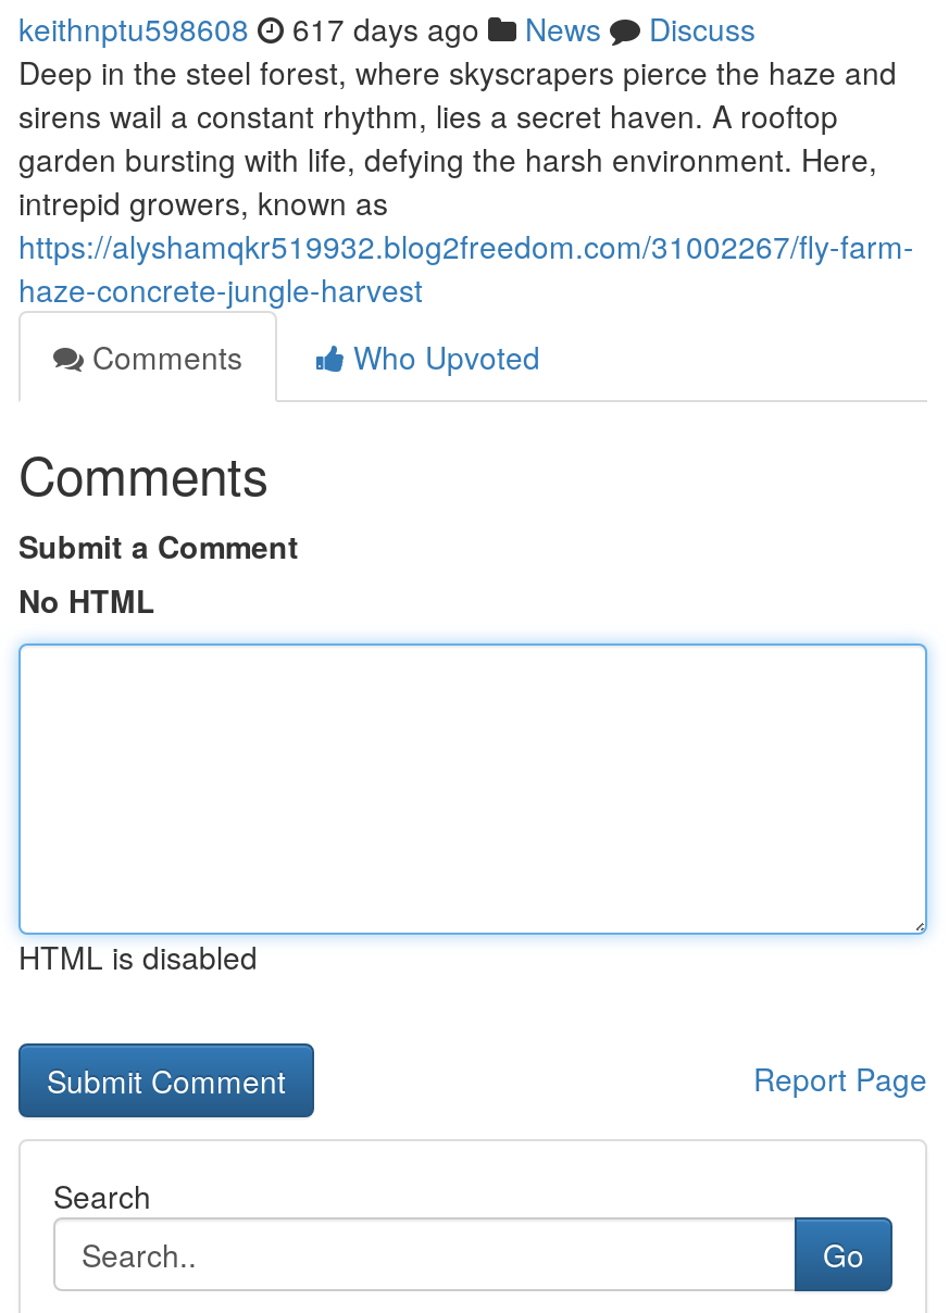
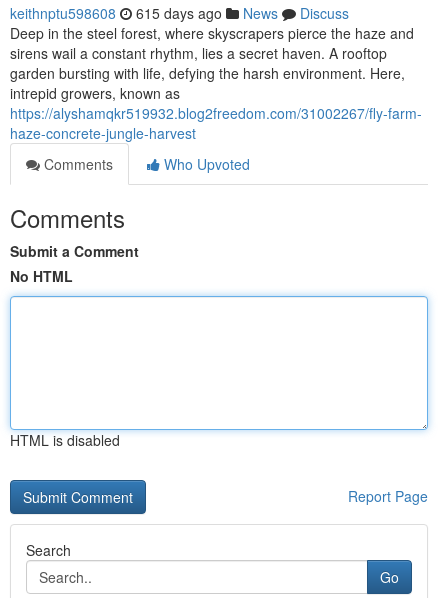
- keithnptu598608 617 days ago News Discuss
+ keithnptu598608 615 days ago News Discuss
